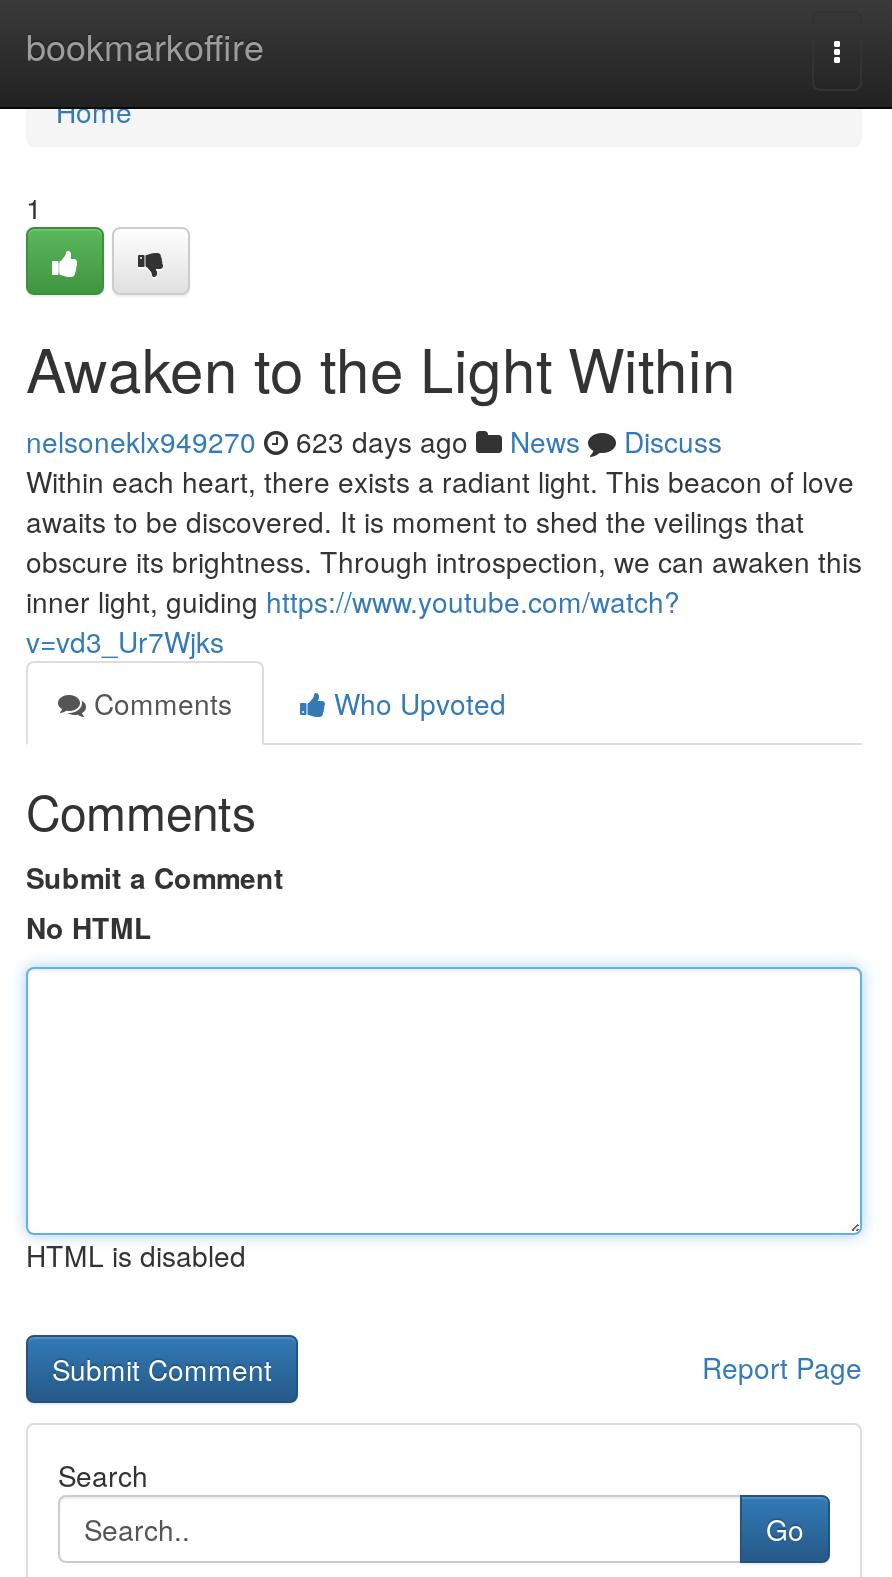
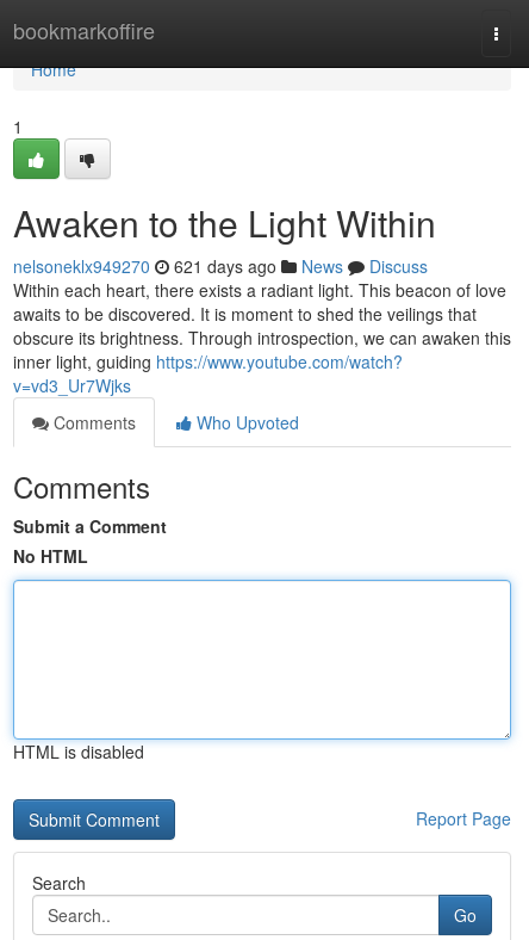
- nelsoneklx949270 623 days ago News Discuss
+ nelsoneklx949270 621 days ago News Discuss
